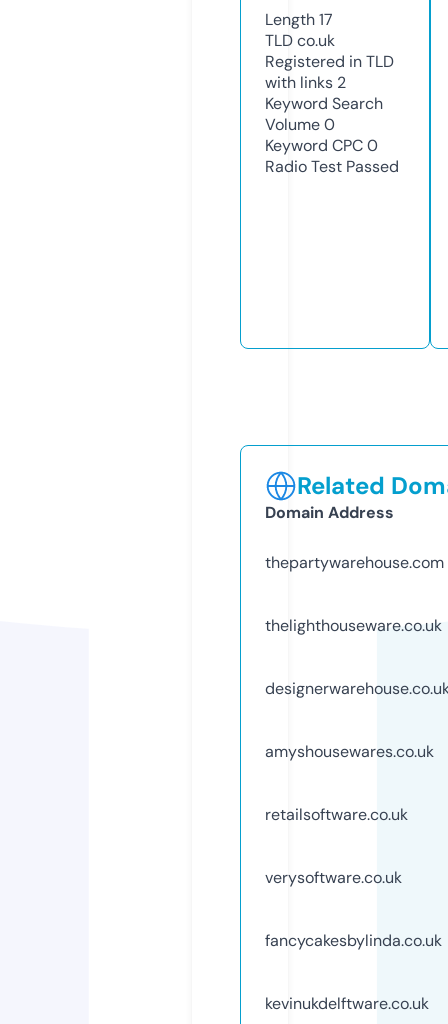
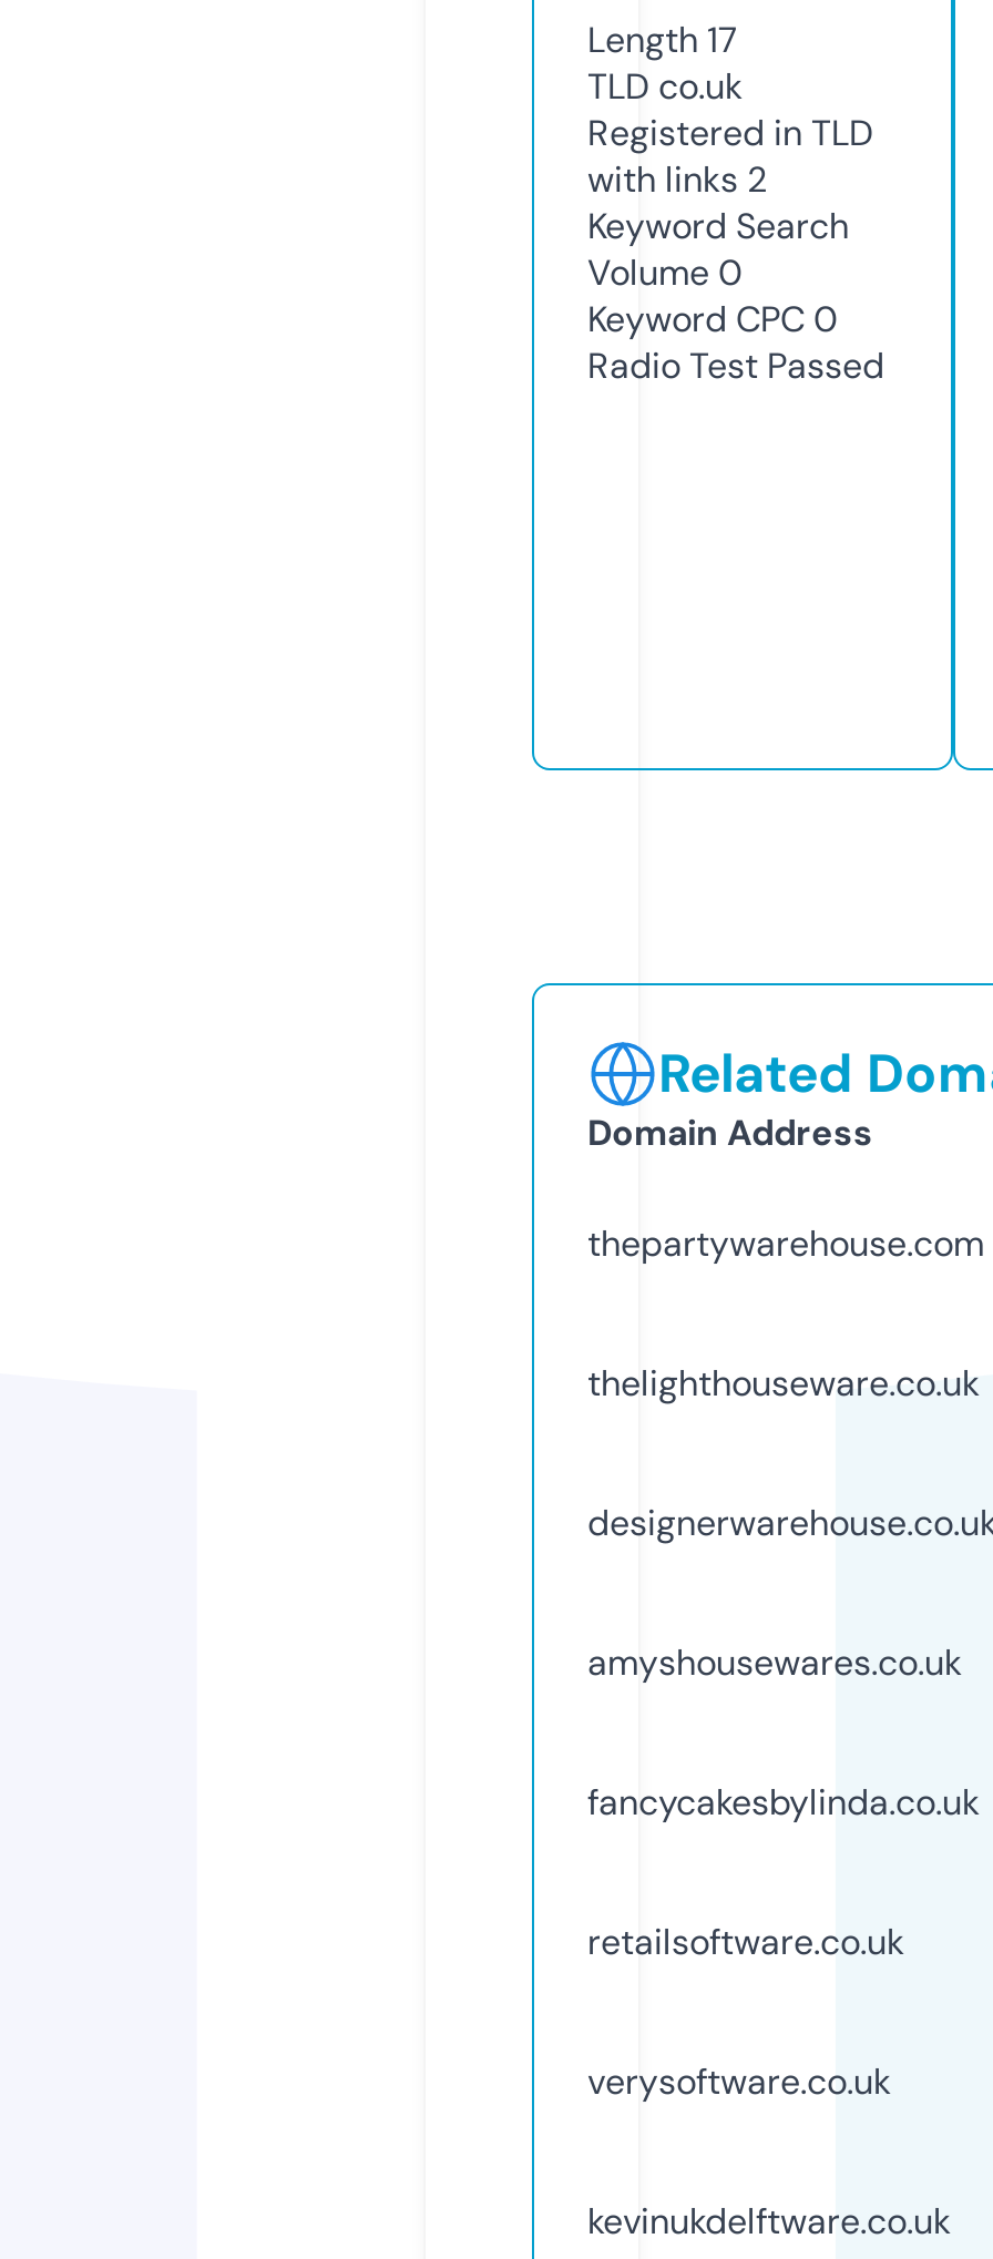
moved down: retailsoftware.co.uk | verysoftware.co.uk

moved up: fancycakesbylinda.co.uk
